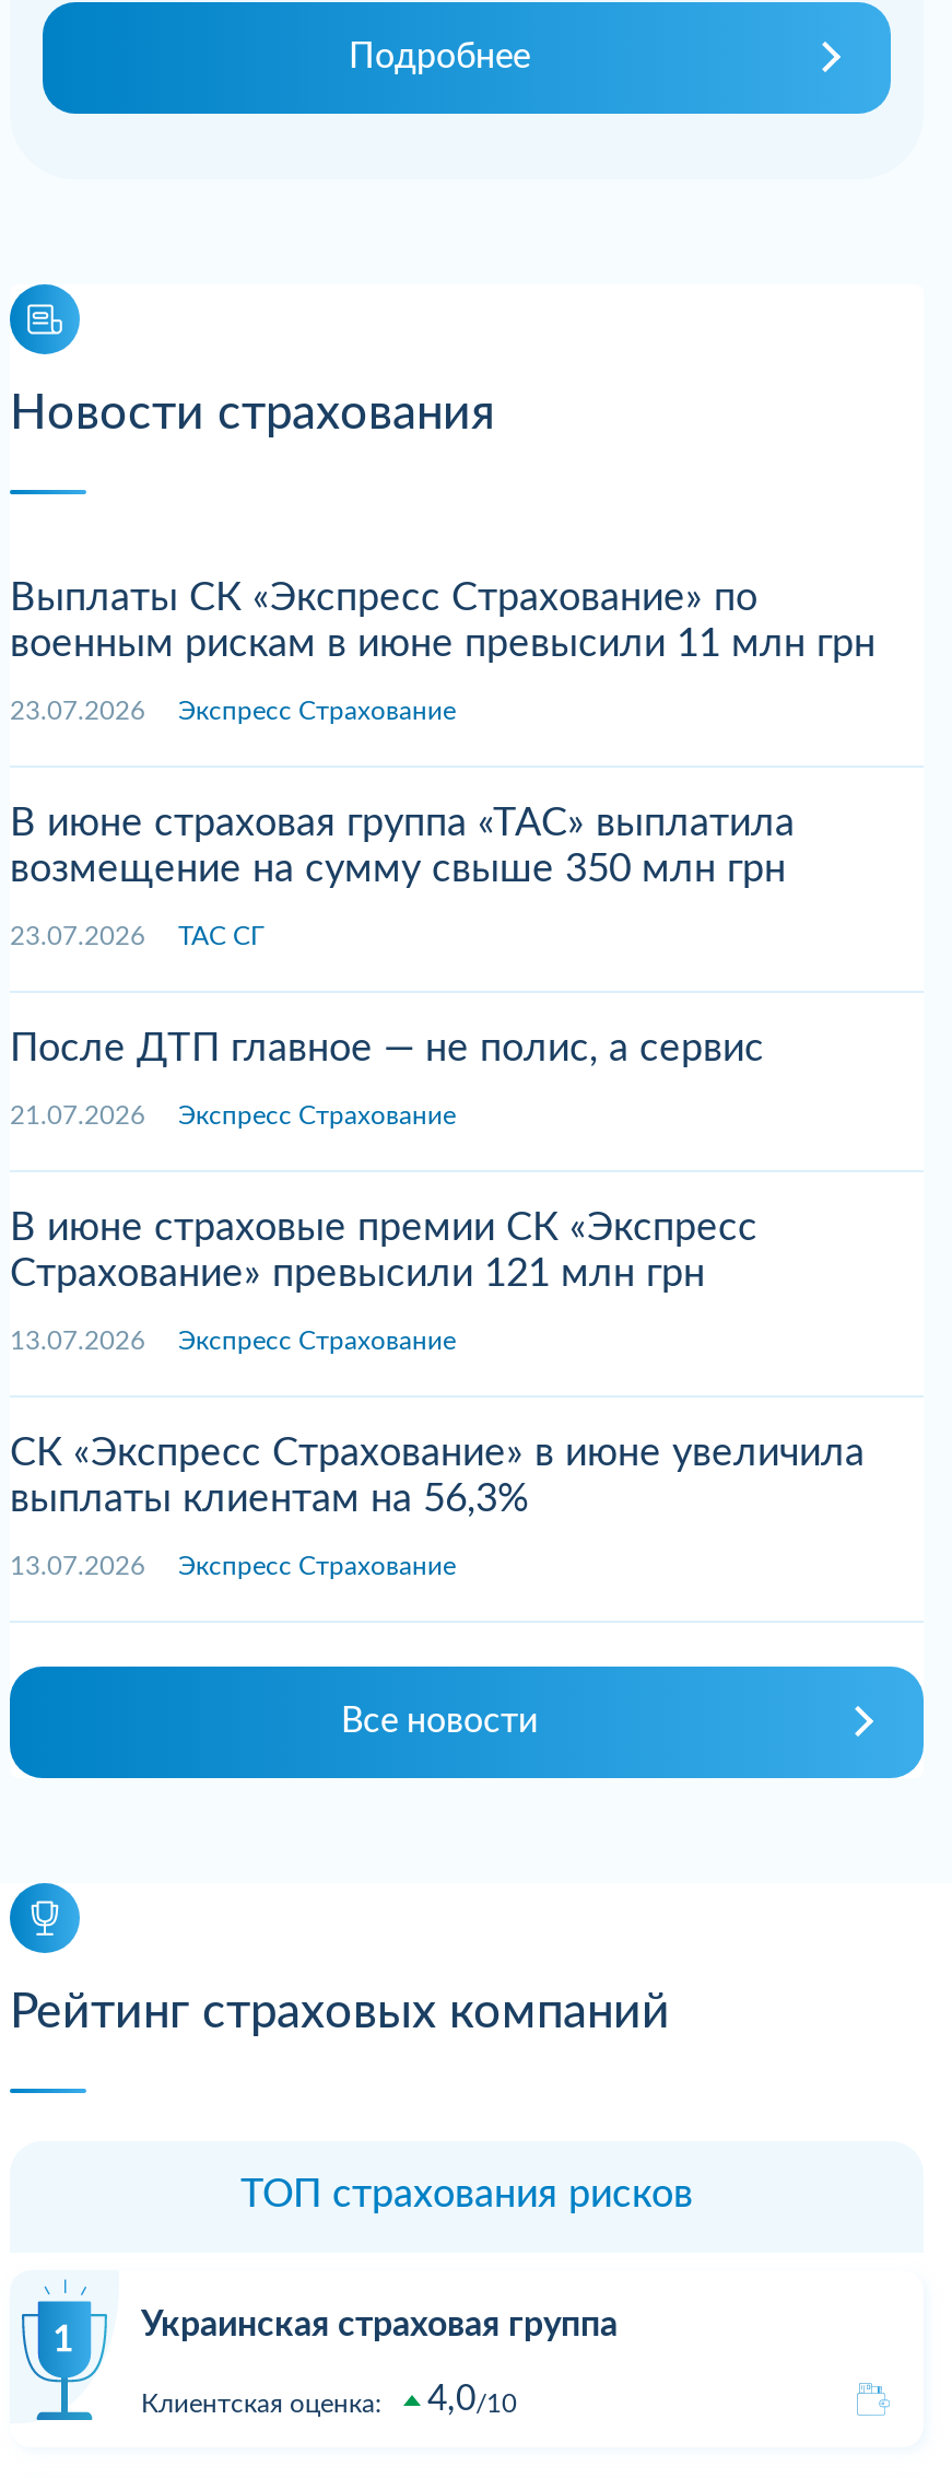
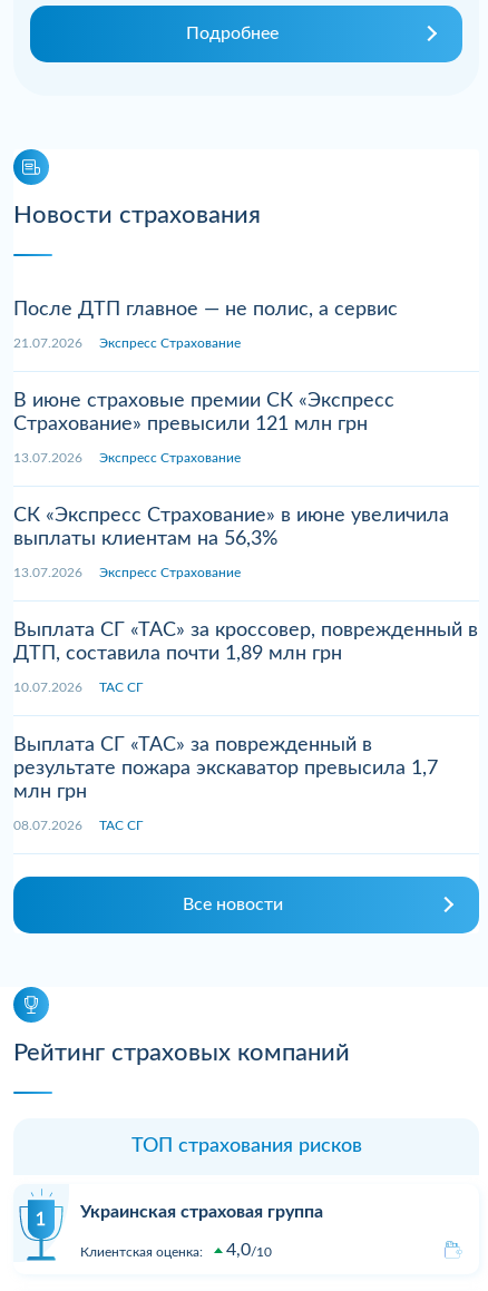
- Выплаты СК «Экспресс Страхование» по
- военным рискам в июне превысили 11 млн грн
- 23.07.2026 Экспресс Страхование
- В июне страховая группа «ТАС» выплатила
- возмещение на сумму свыше 350 млн грн
- 23.07.2026 ТАС СГ

moved up: После ДТП главное — не полис, а сервис | 21.07.2026 Экспресс Страхование | В июне страховые премии СК «Экспресс | Страхование» превысили 121 млн грн | 13.07.2026 Экспресс Страхование | СК «Экспресс Страхование» в июне увеличила | выплаты клиентам на 56,3% | 13.07.2026 Экспресс Страхование

+ Выплата СГ «ТАС» за кроссовер, поврежденный в
+ ДТП, составила почти 1,89 млн грн
+ 10.07.2026 ТАС СГ
+ Выплата СГ «ТАС» за поврежденный в
+ результате пожара экскаватор превысила 1,7
+ млн грн
+ 08.07.2026 ТАС СГ
